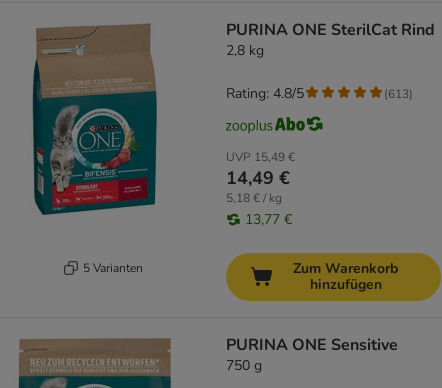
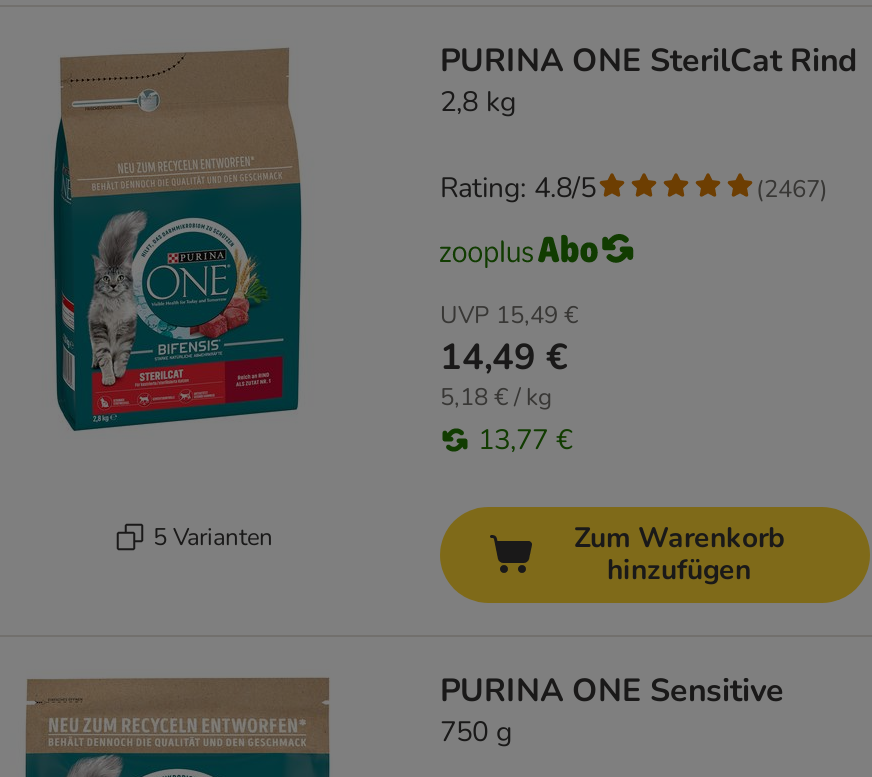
- (613)
+ (2467)
